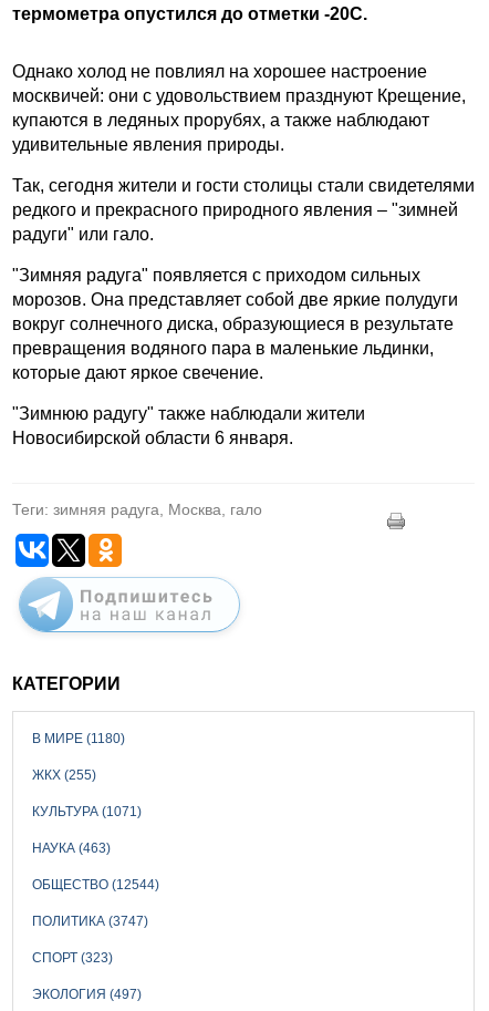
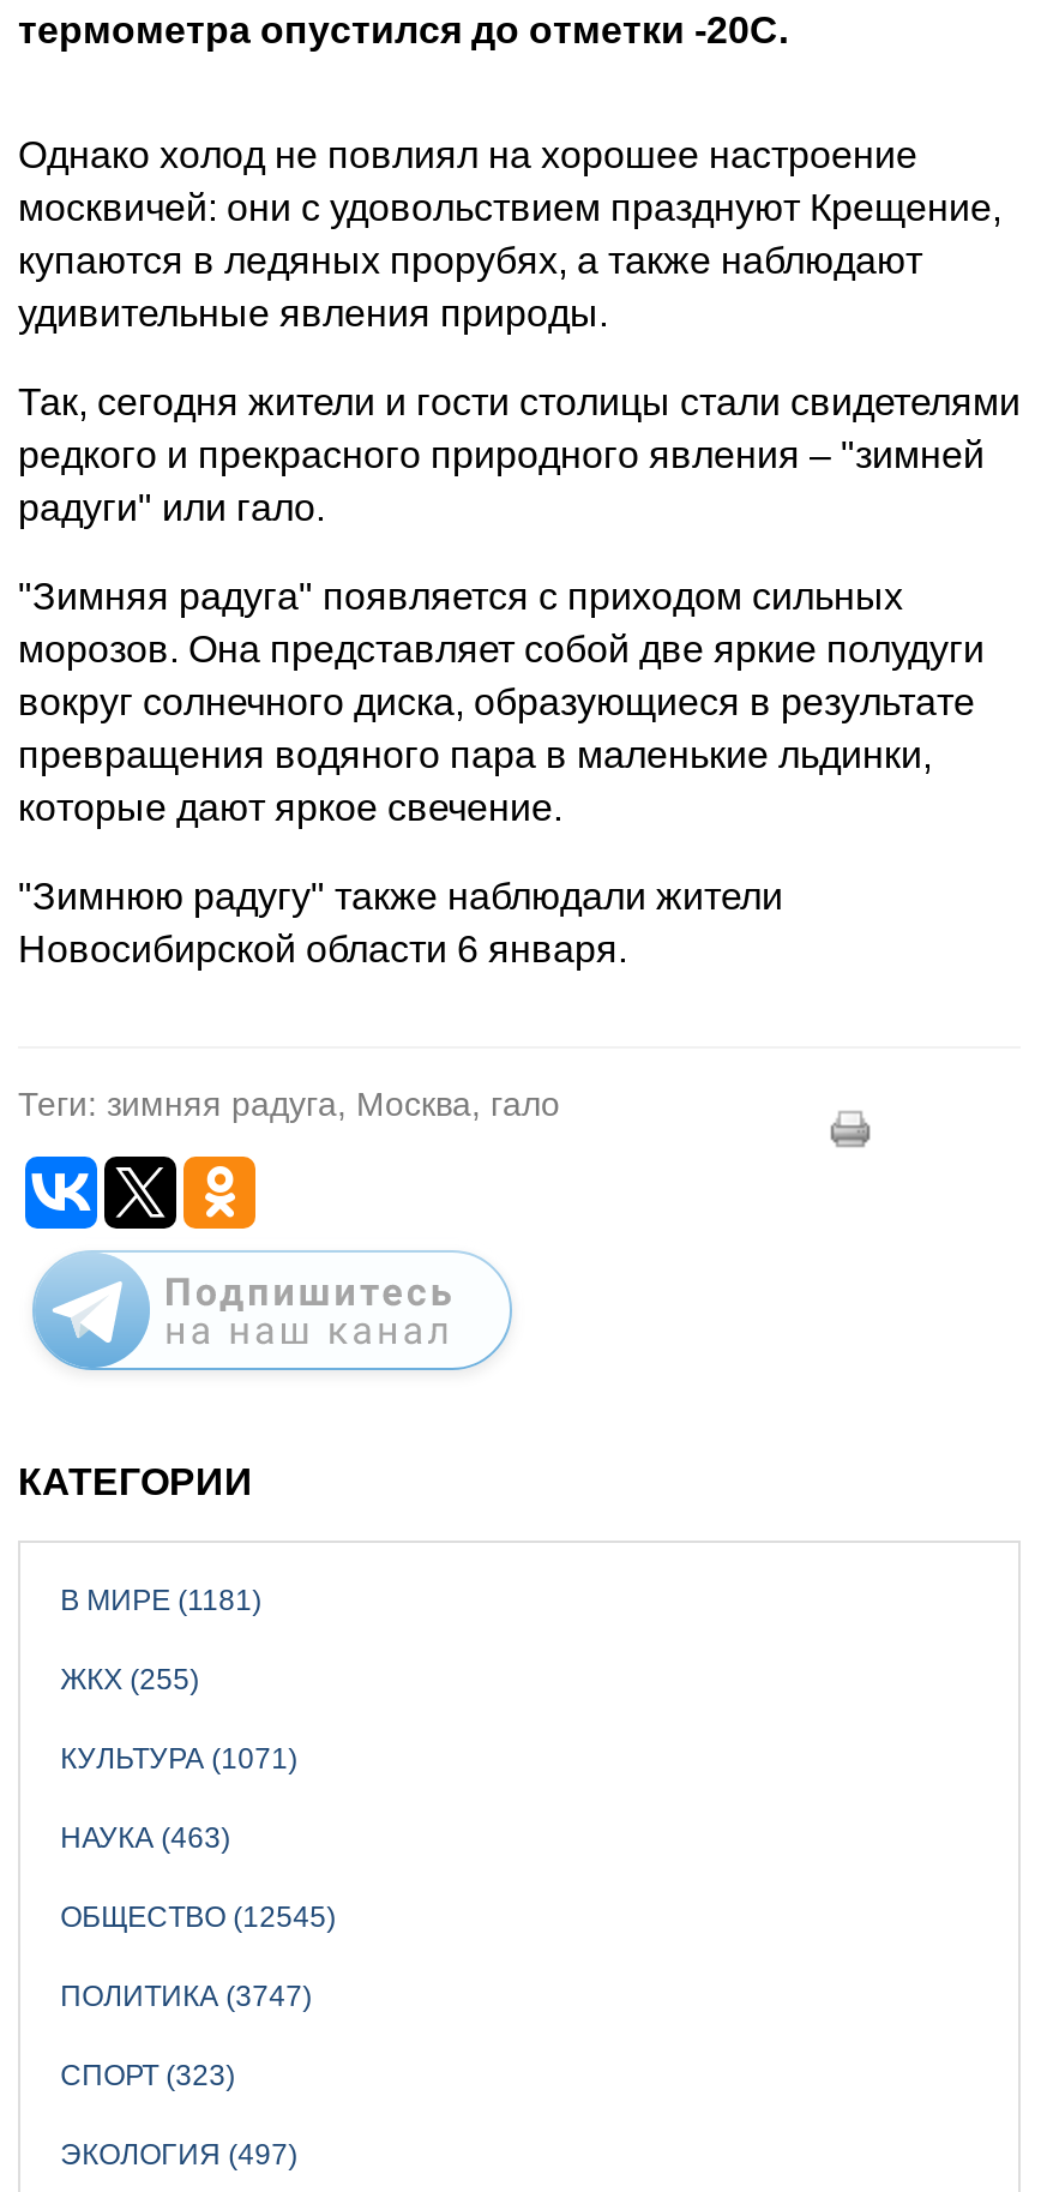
- В МИРЕ (1180)
+ В МИРЕ (1181)

- ОБЩЕСТВО (12544)
+ ОБЩЕСТВО (12545)
